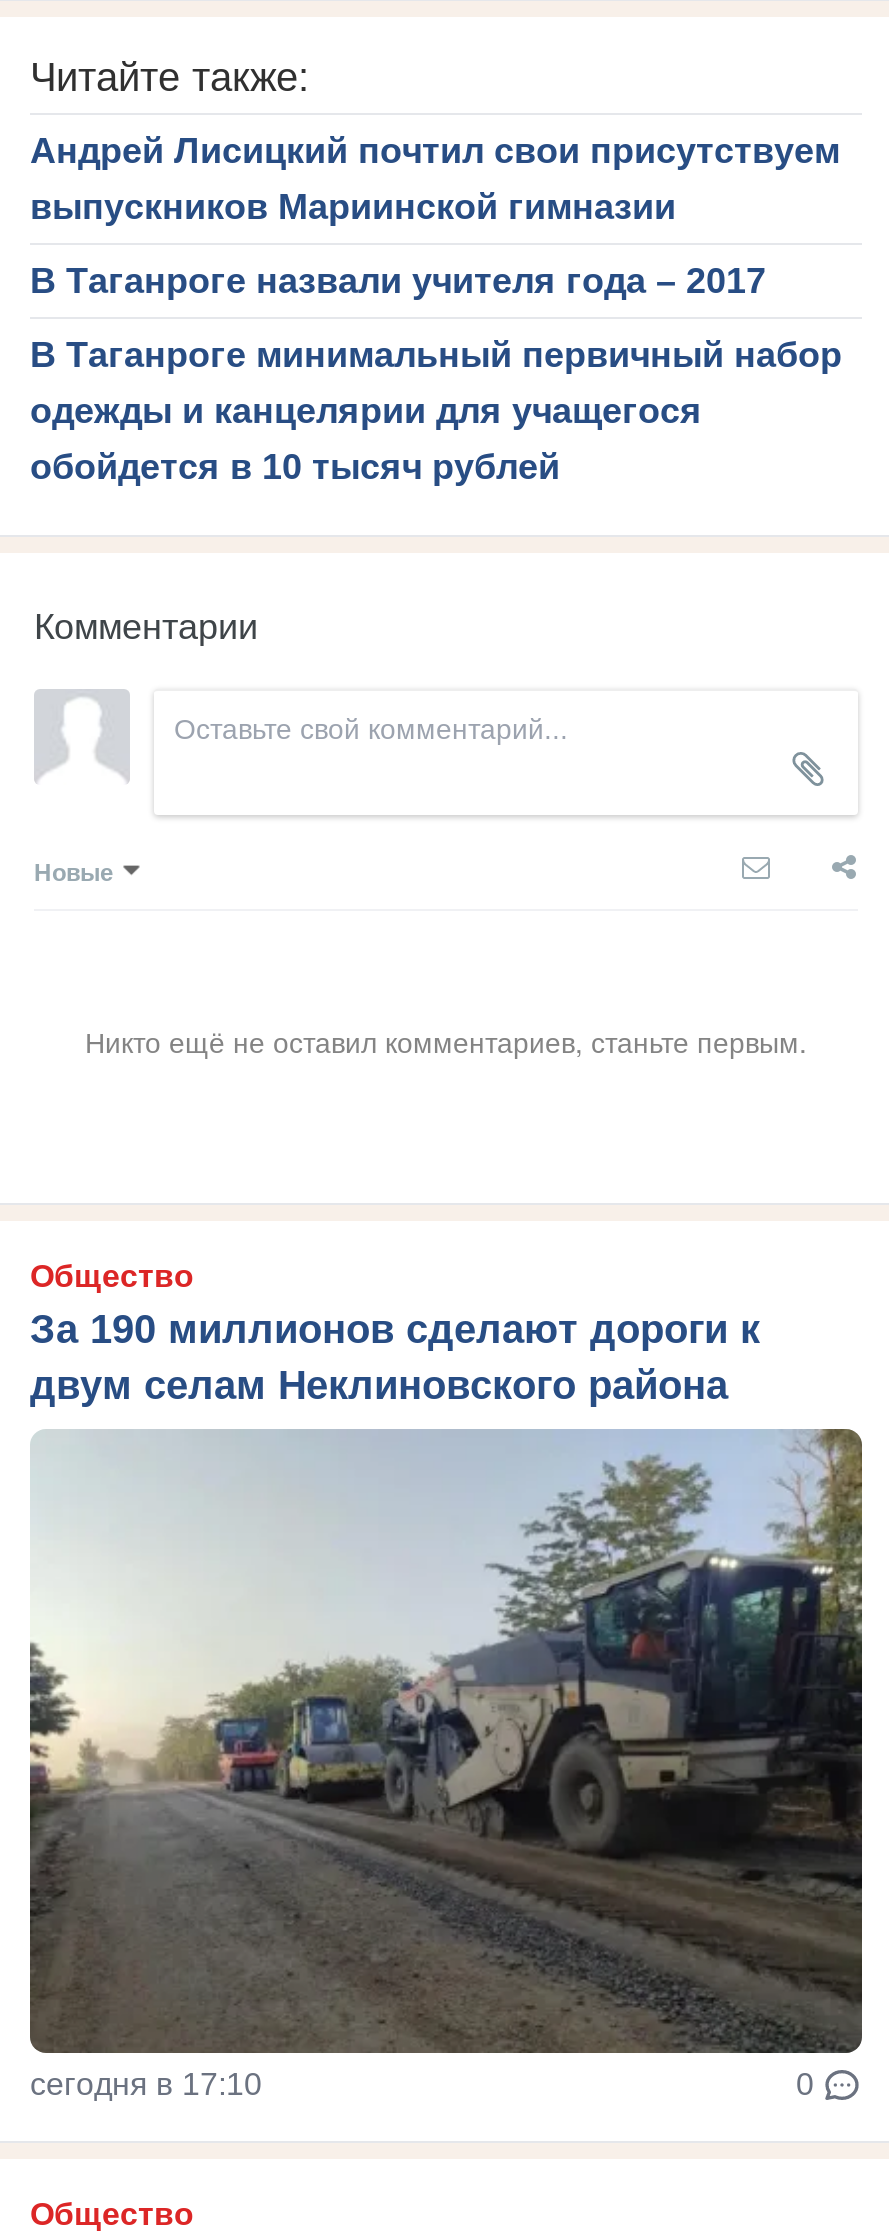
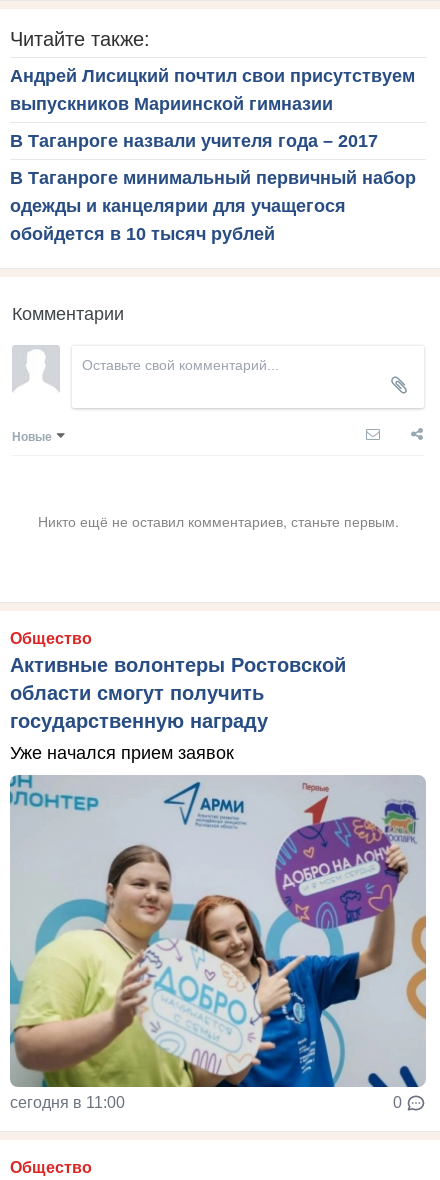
- За 190 миллионов сделают дороги к
- двум селам Неклиновского района
+ Активные волонтеры Ростовской
+ области смогут получить
+ государственную награду
+ Уже начался прием заявок

- [image]
- сегодня в 17:10
+ [image]
+ сегодня в 11:00
